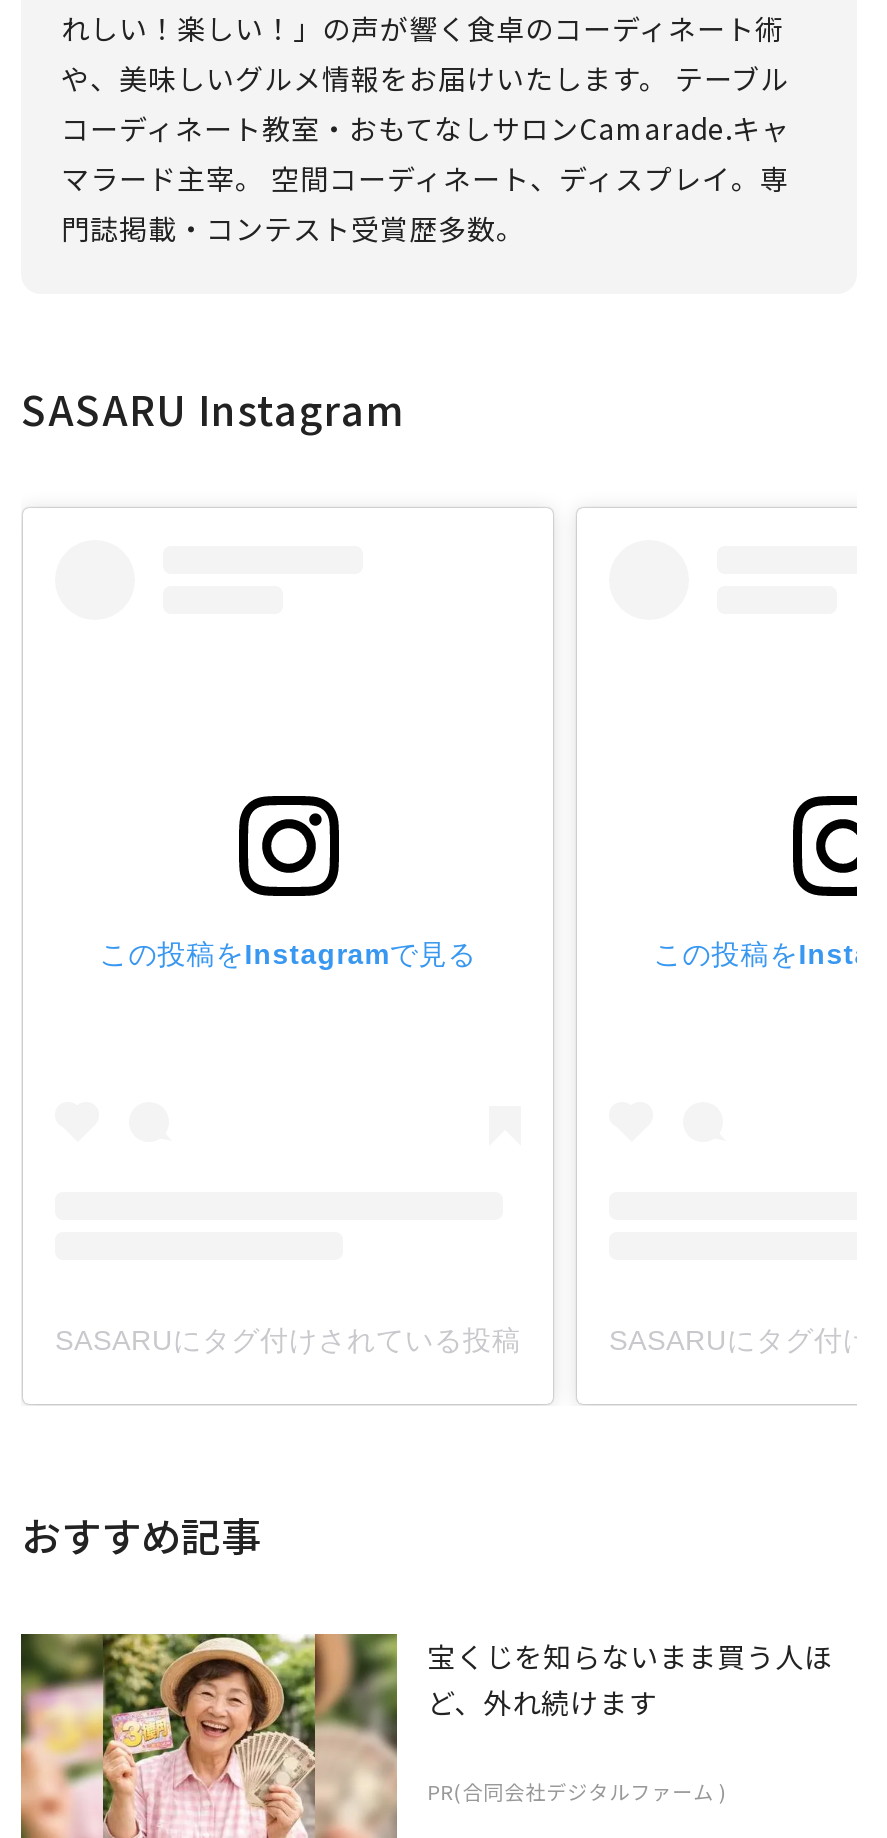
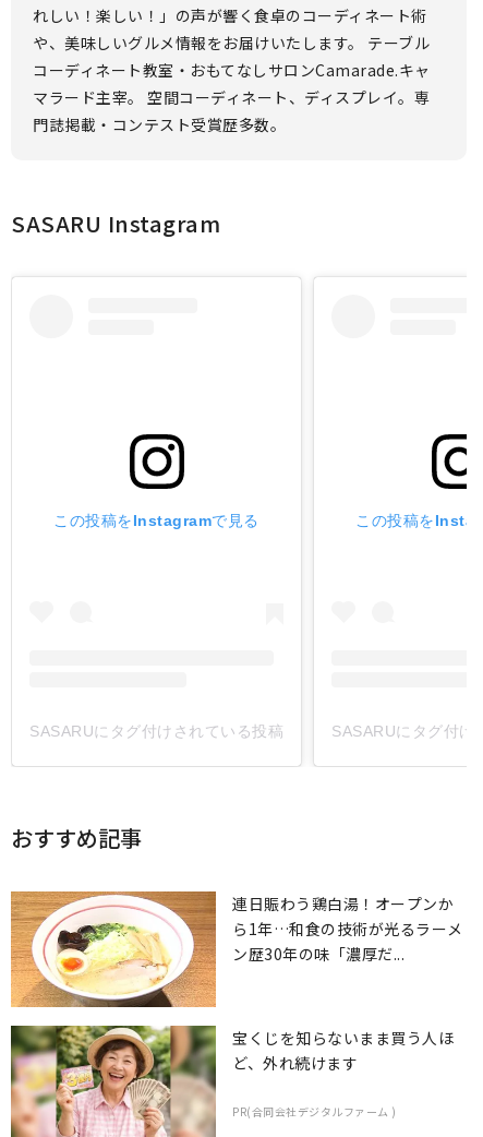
+ [image]
+ 連日賑わう鶏白湯！オープンか
+ ら1年…和食の技術が光るラーメ
+ ン歴30年の味「濃厚だ...
